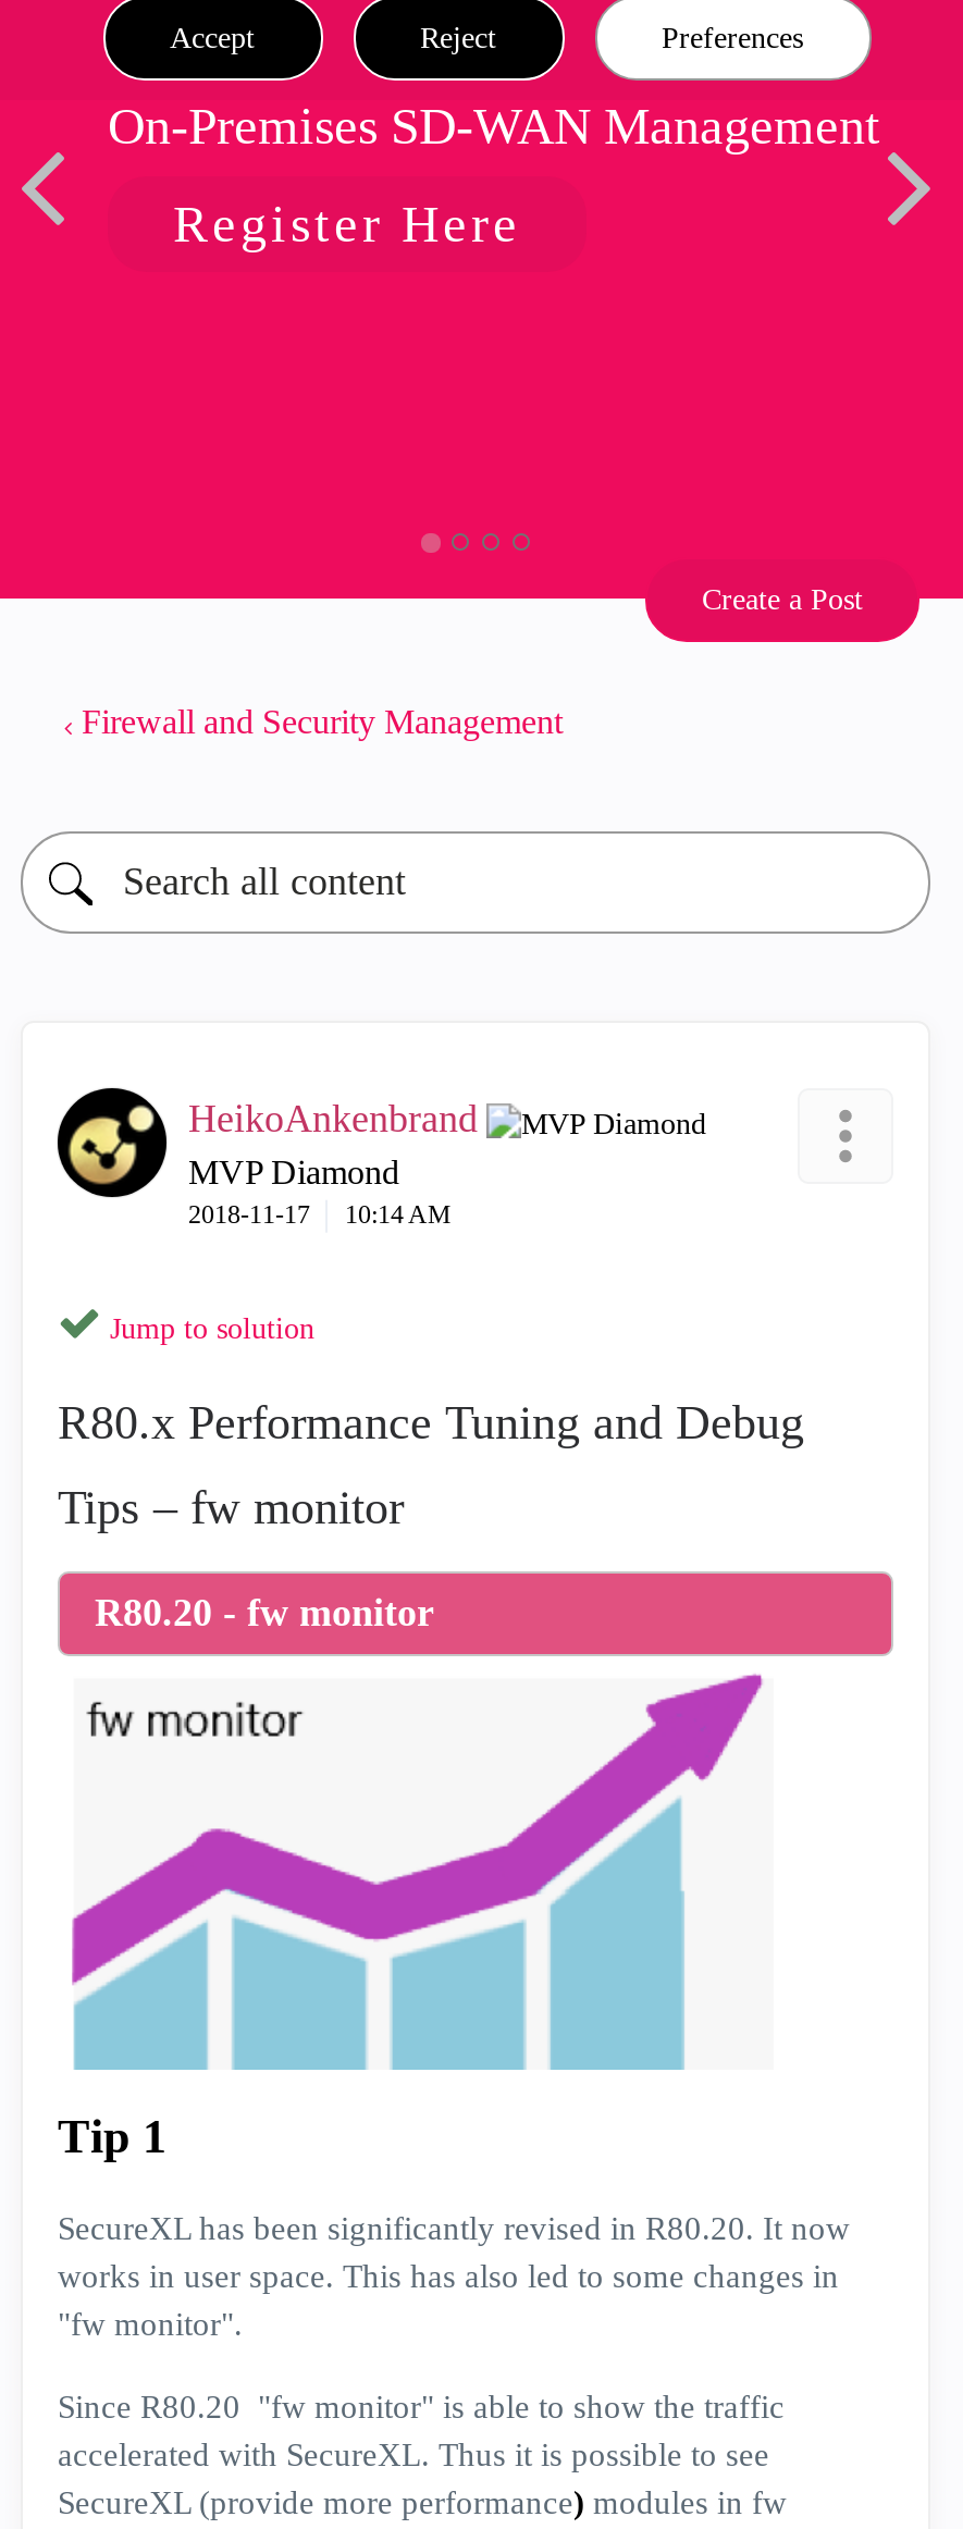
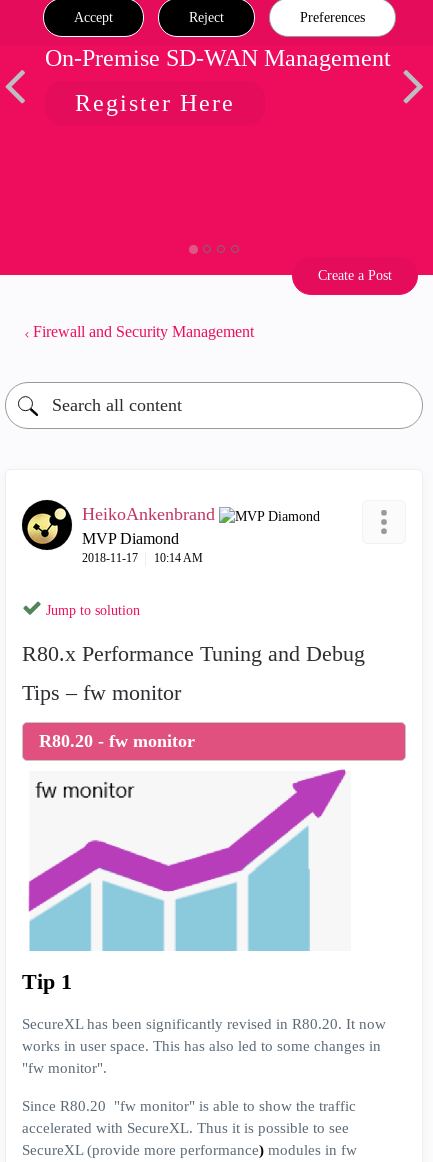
- On-Premises SD-WAN Management
+ On-Premise SD-WAN Management
